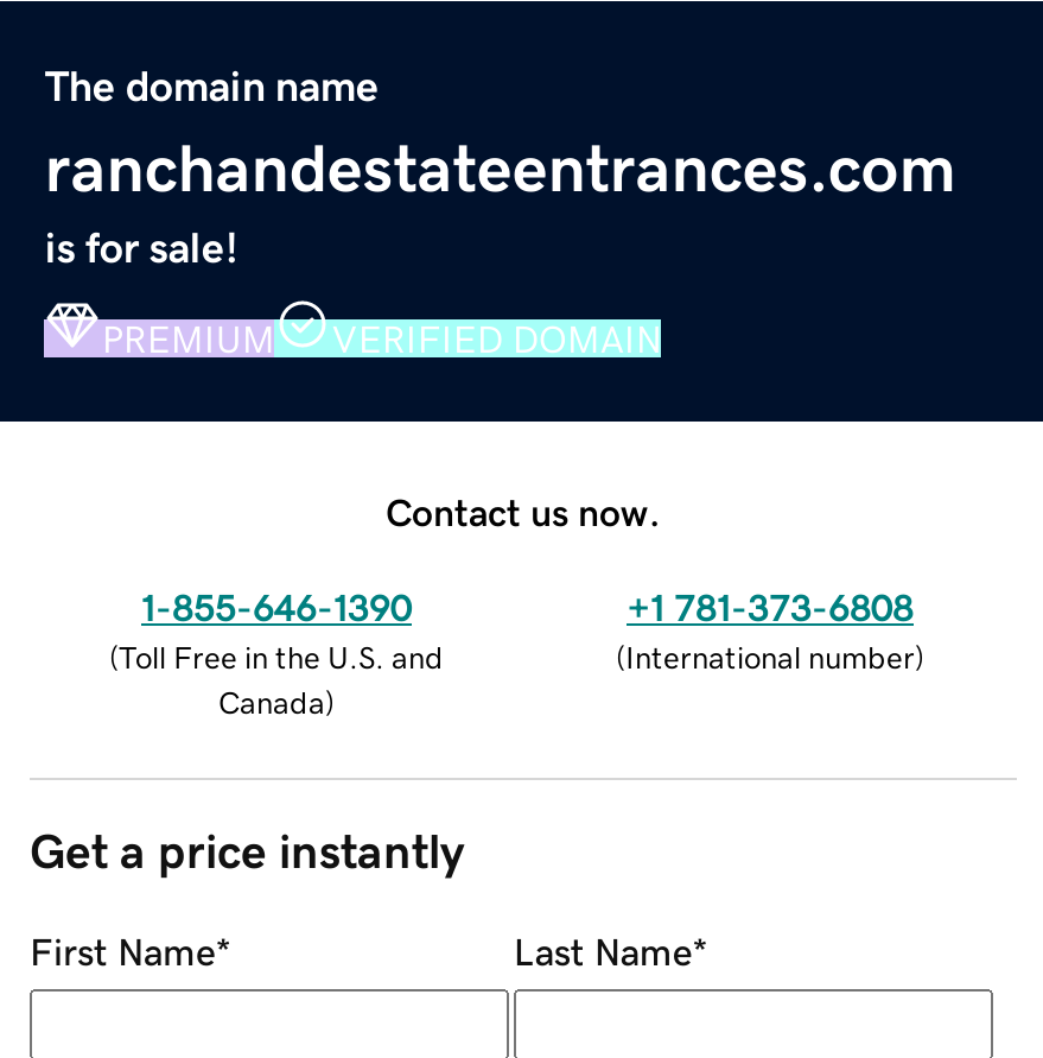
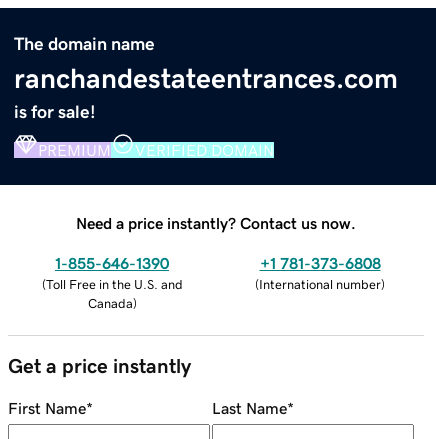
- Contact us now.
+ Need a price instantly? Contact us now.
